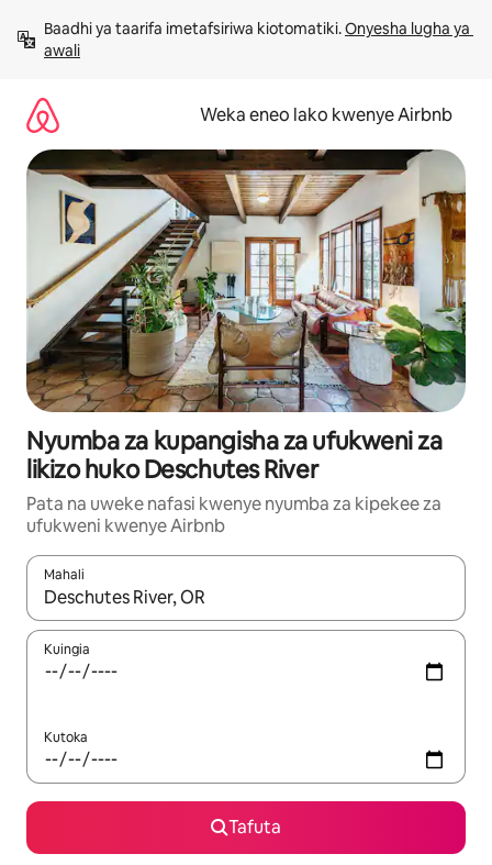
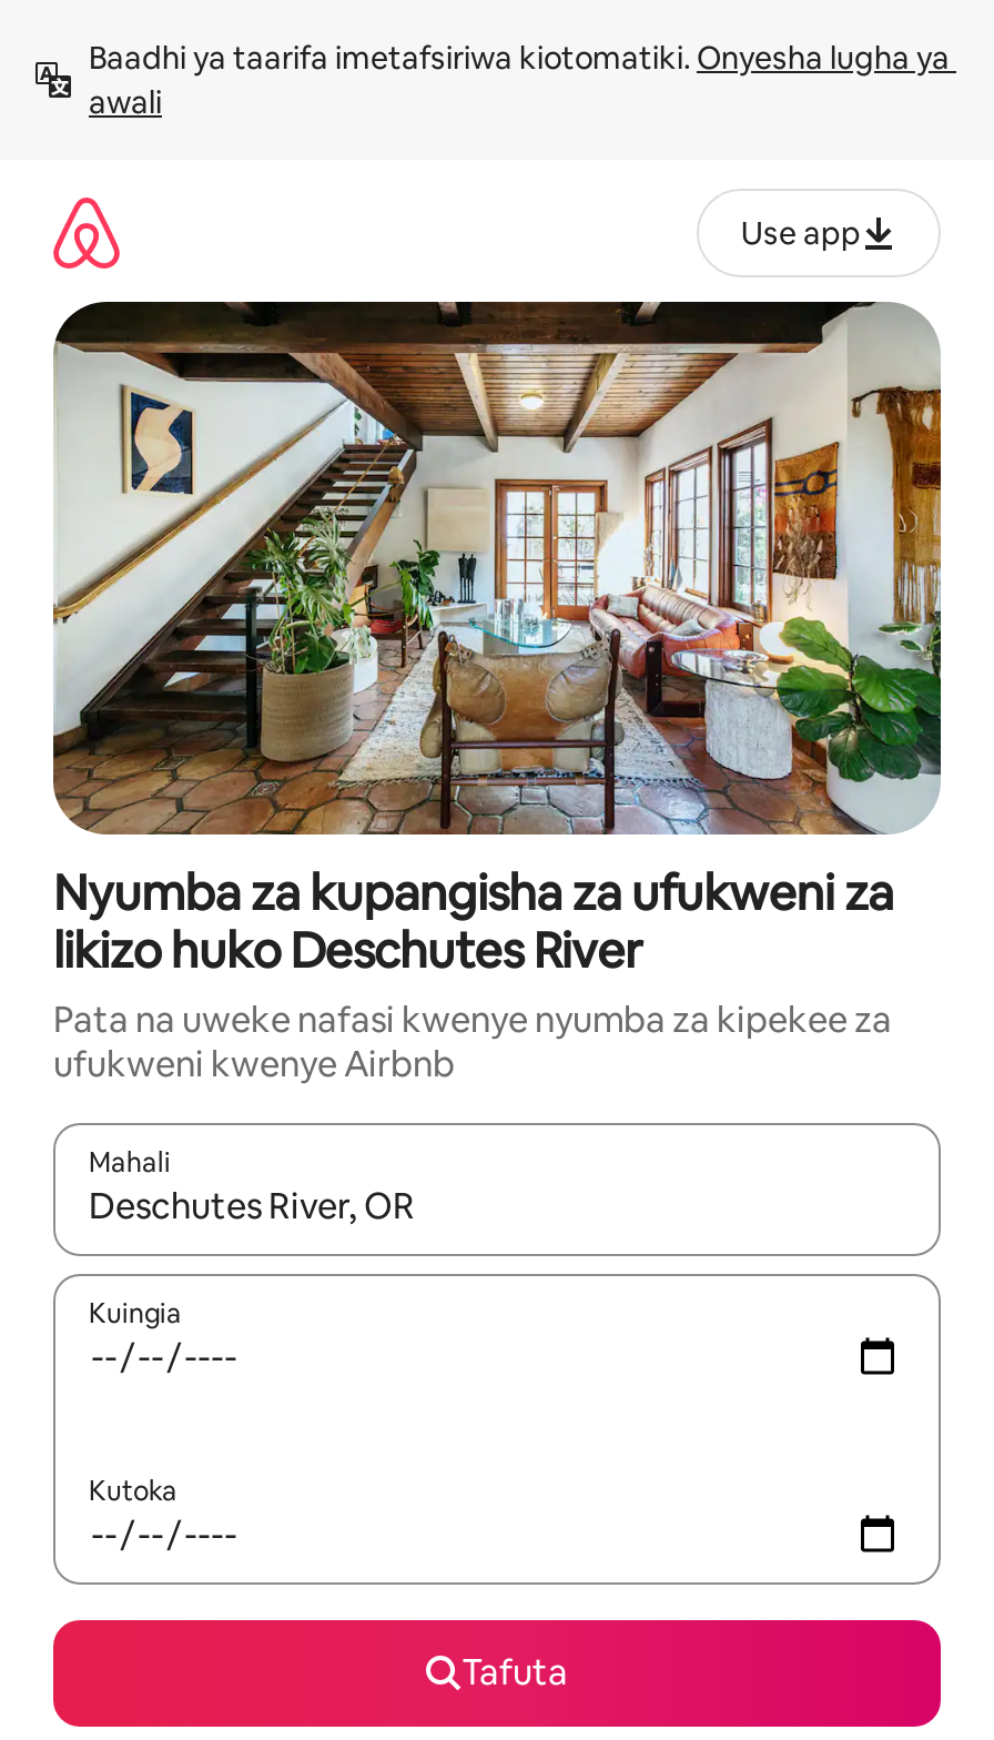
- Weka eneo lako kwenye Airbnb
+ Use app
